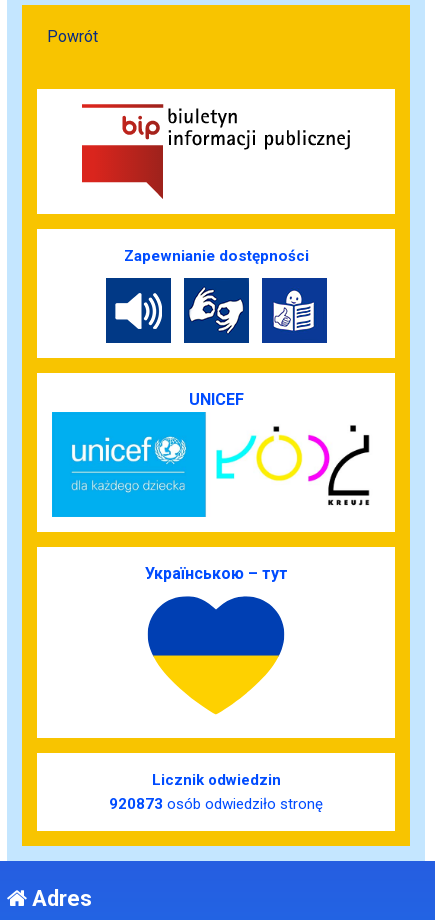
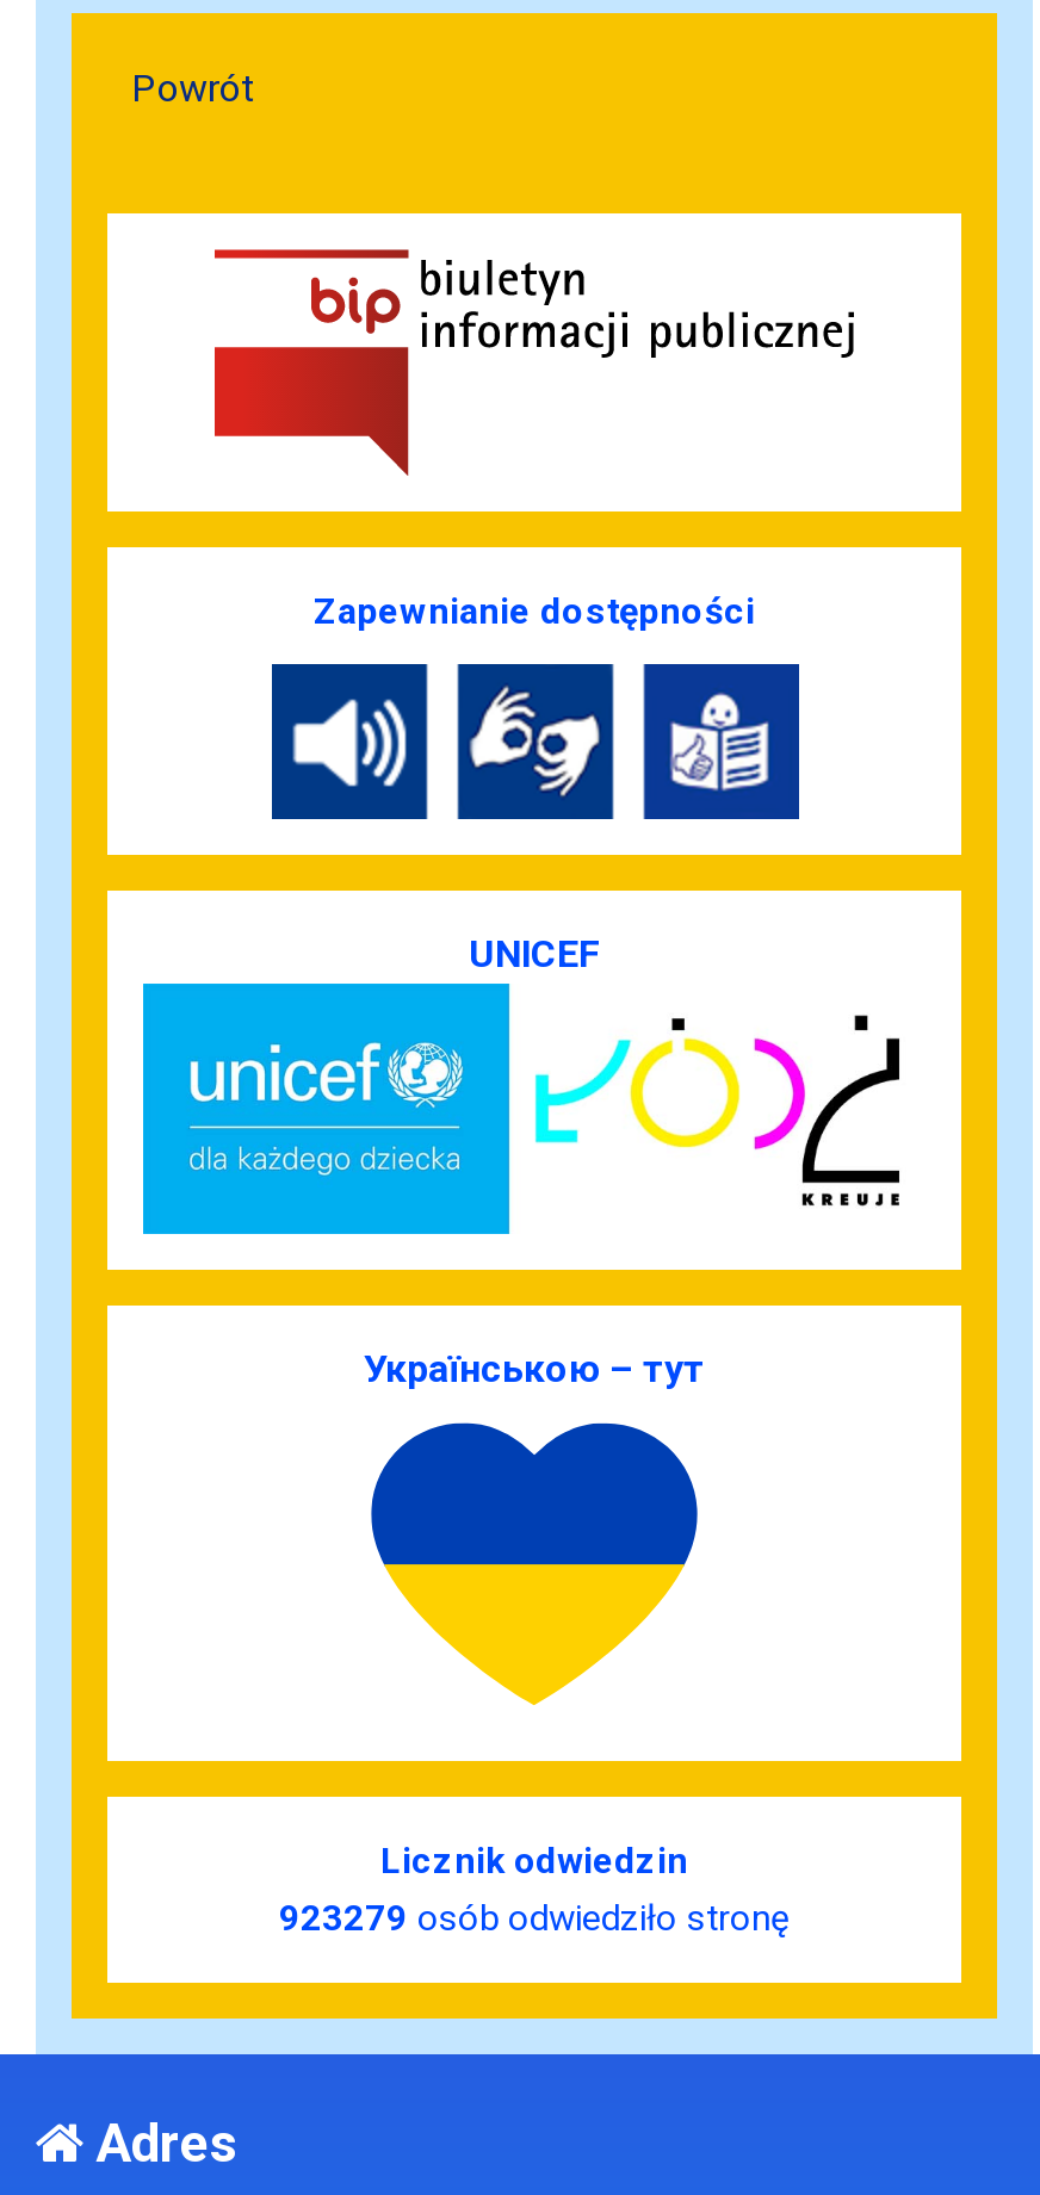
- 920873 osób odwiedziło stronę
+ 923279 osób odwiedziło stronę
